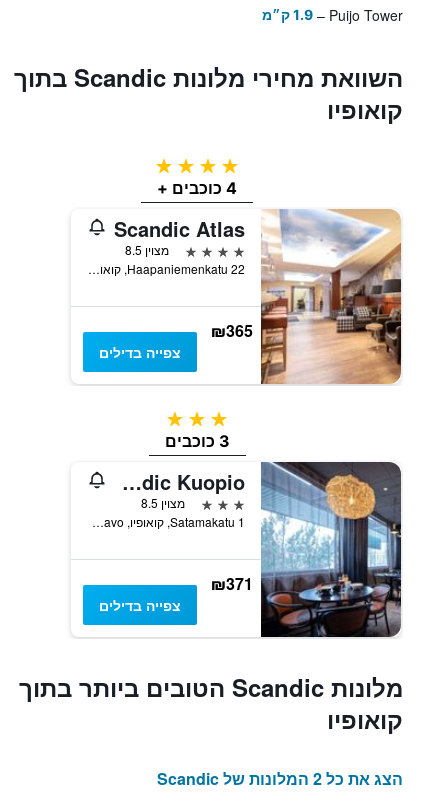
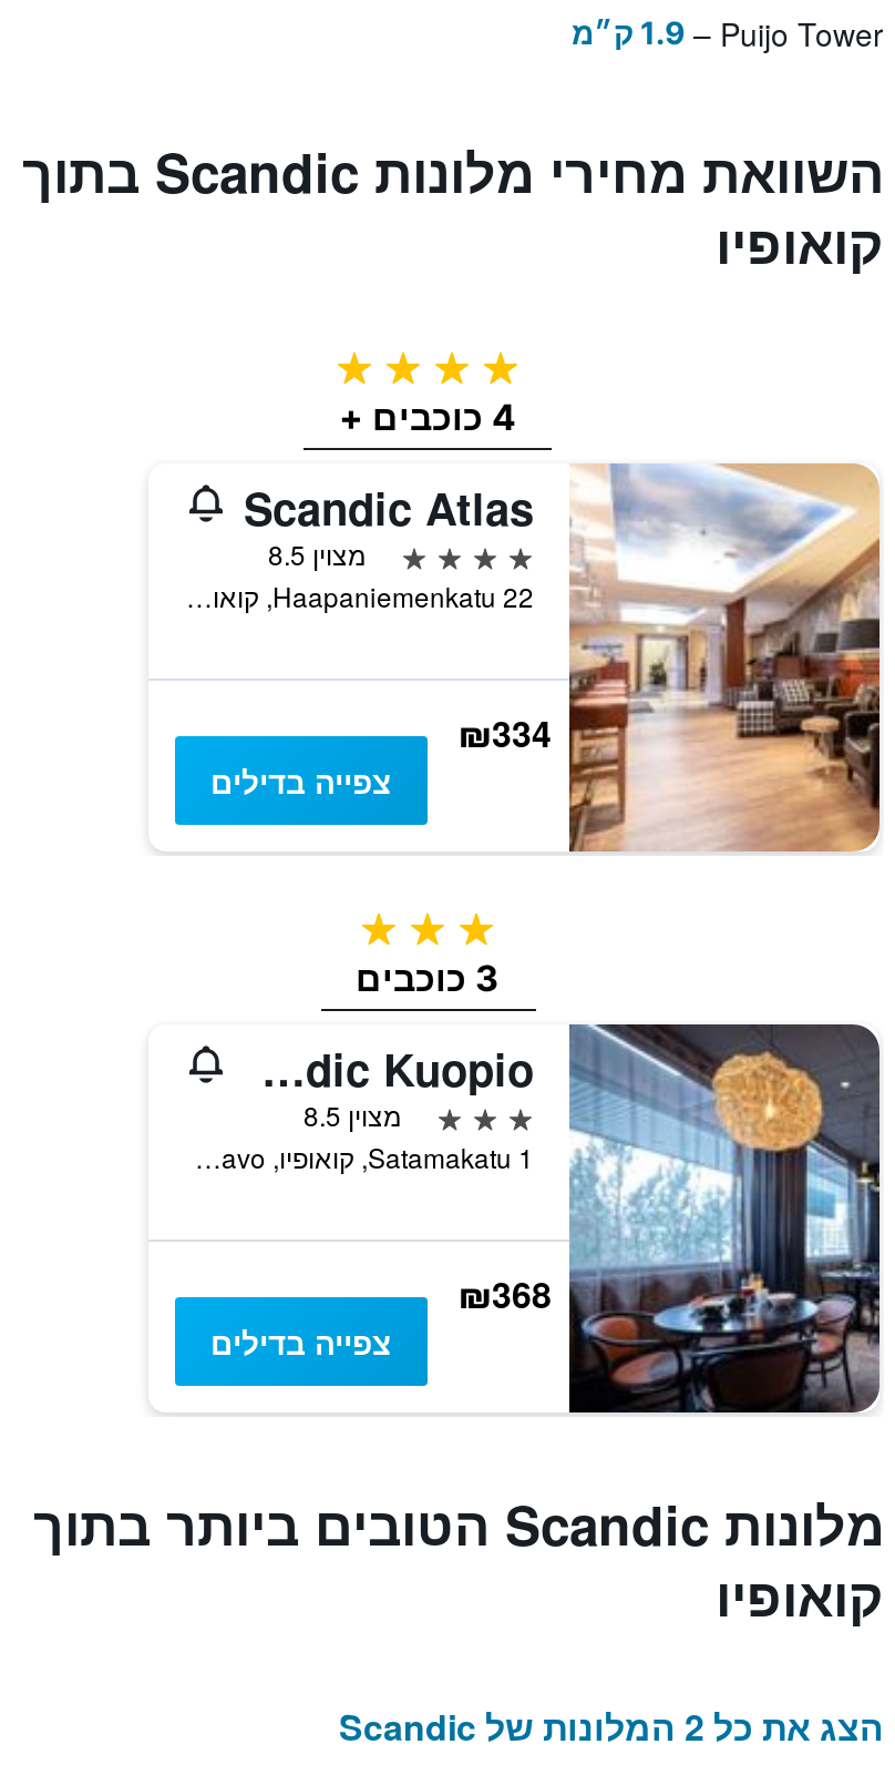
- ₪365
+ ₪334

- ₪371
+ ₪368
